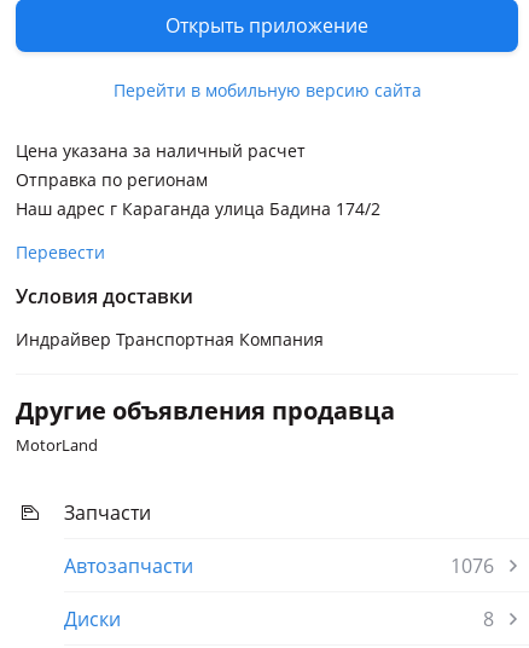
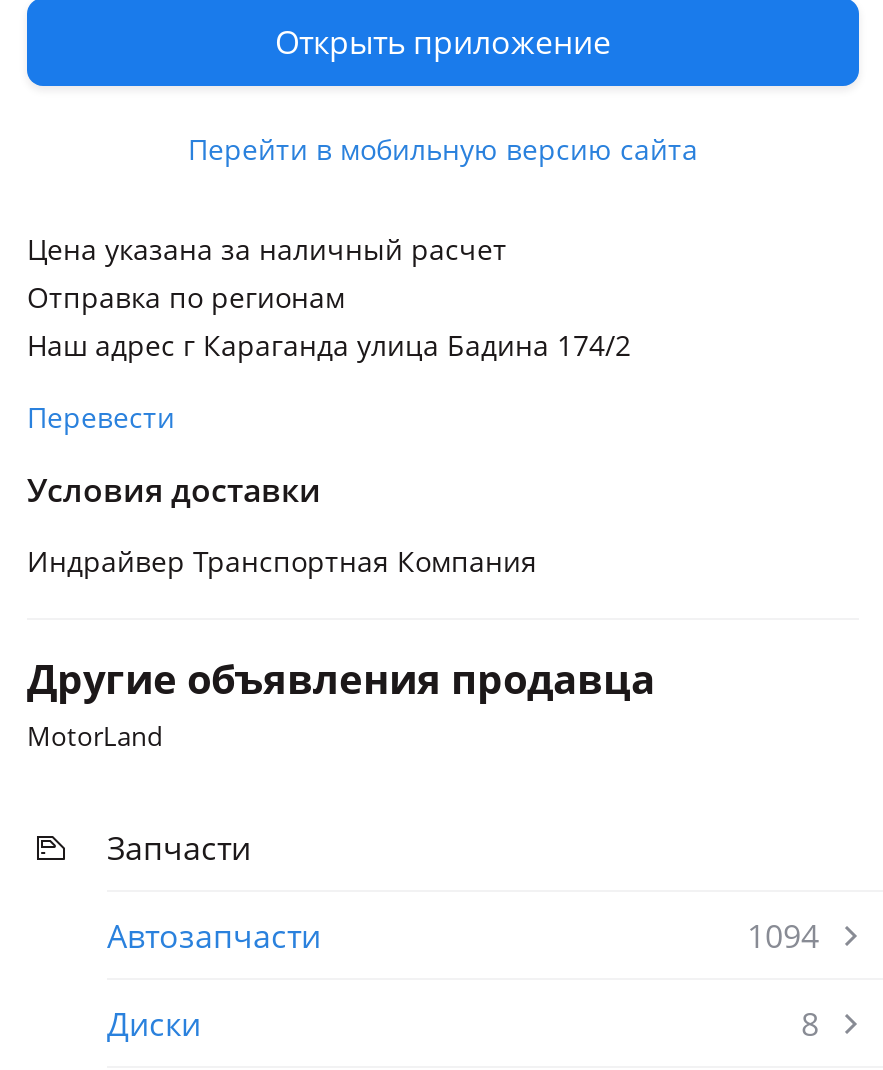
- 1076
+ 1094
